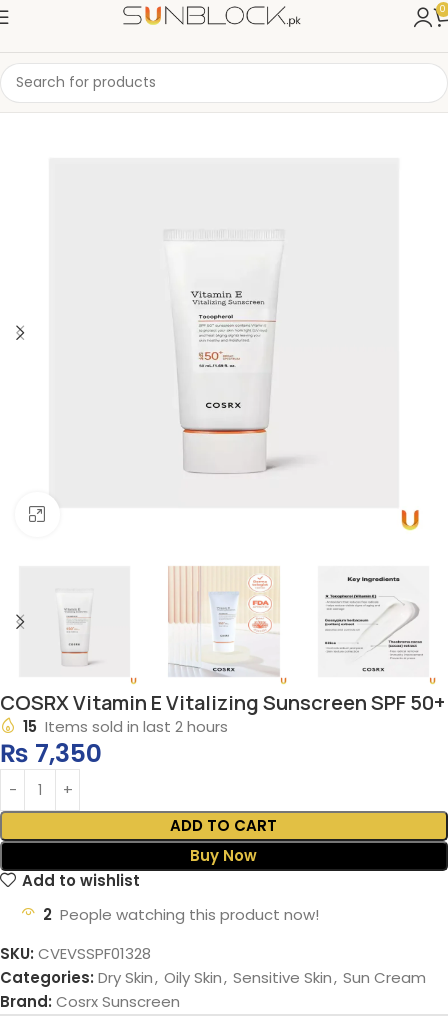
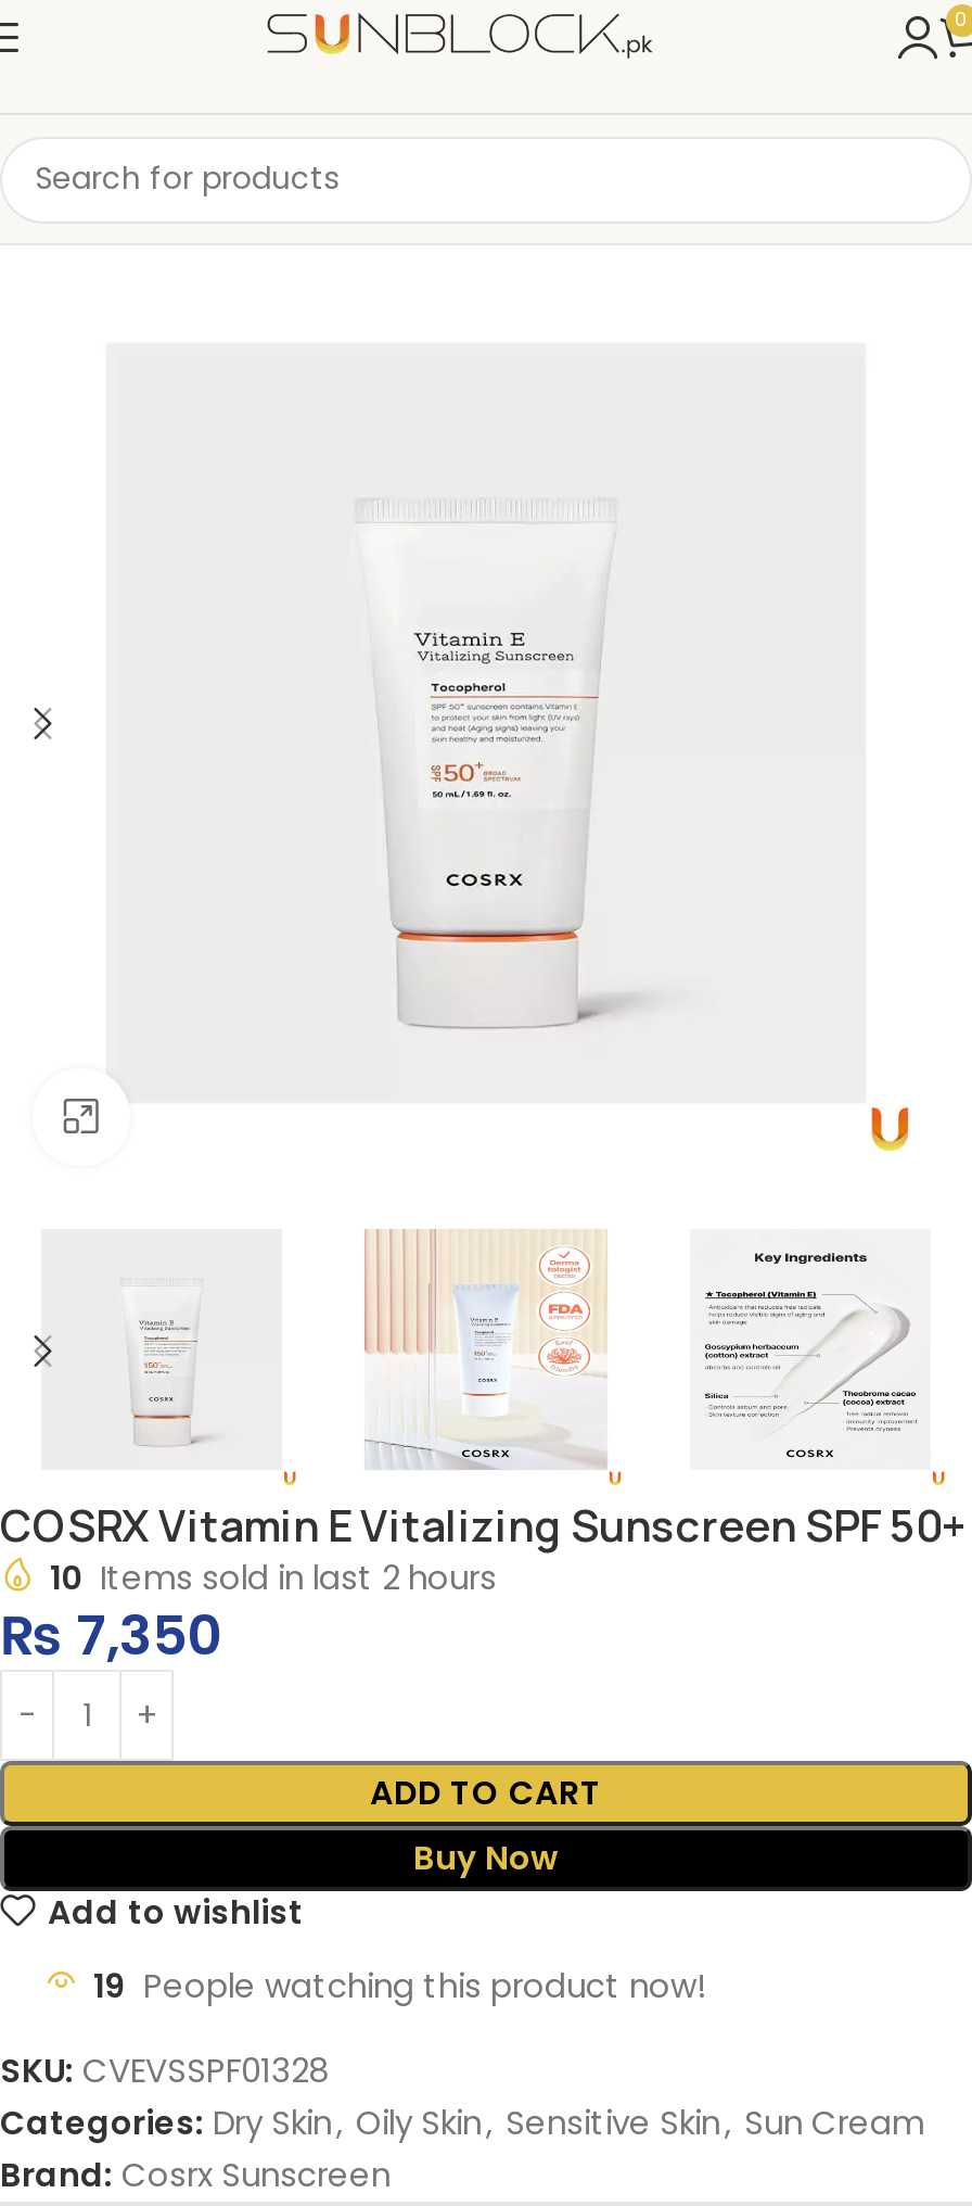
- 15 Items sold in last 2 hours
+ 10 Items sold in last 2 hours

- 2 People watching this product now!
+ 19 People watching this product now!
